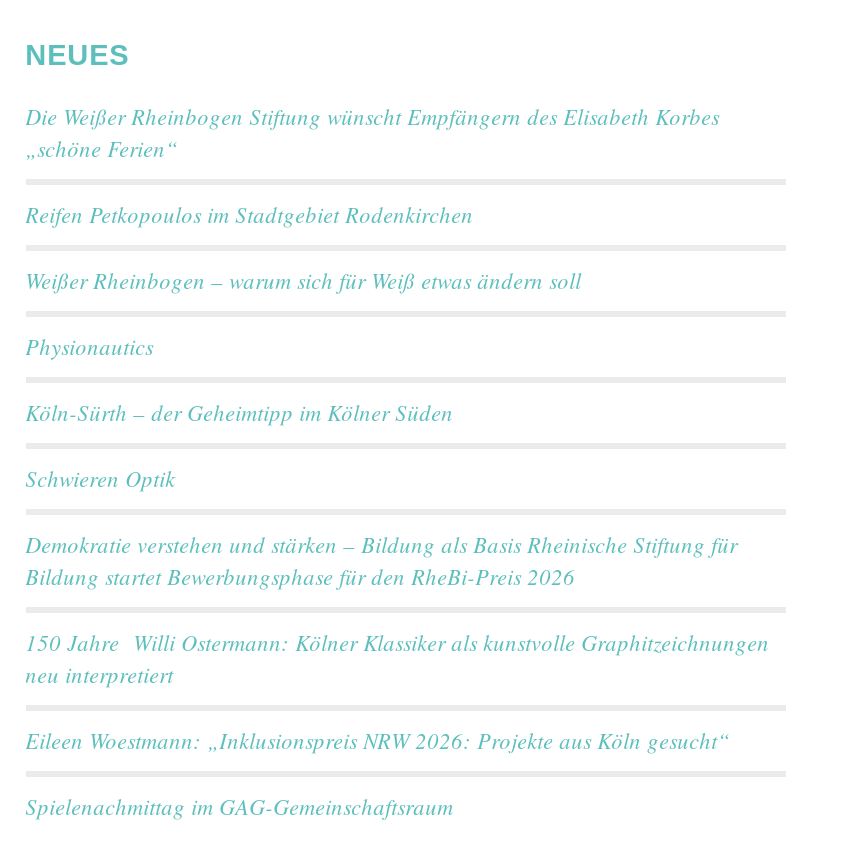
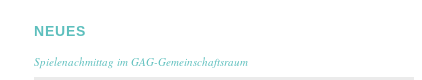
- Die Weißer Rheinbogen Stiftung wünscht Empfängern des Elisabeth Korbes
- „schöne Ferien“
- Reifen Petkopoulos im Stadtgebiet Rodenkirchen
- Weißer Rheinbogen – warum sich für Weiß etwas ändern soll
- Physionautics
- Köln-Sürth – der Geheimtipp im Kölner Süden
- Schwieren Optik
- Demokratie verstehen und stärken – Bildung als Basis Rheinische Stiftung für
- Bildung startet Bewerbungsphase für den RheBi-Preis 2026
- 150 Jahre Willi Ostermann: Kölner Klassiker als kunstvolle Graphitzeichnungen
- neu interpretiert
- Eileen Woestmann: „Inklusionspreis NRW 2026: Projekte aus Köln gesucht“
